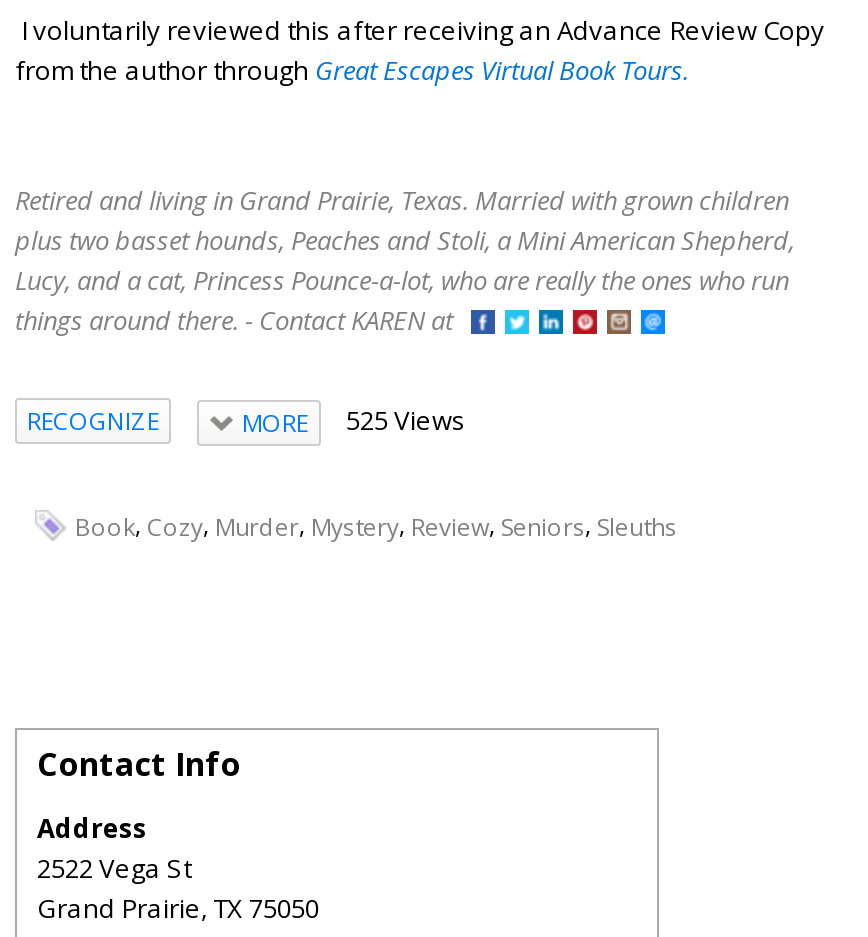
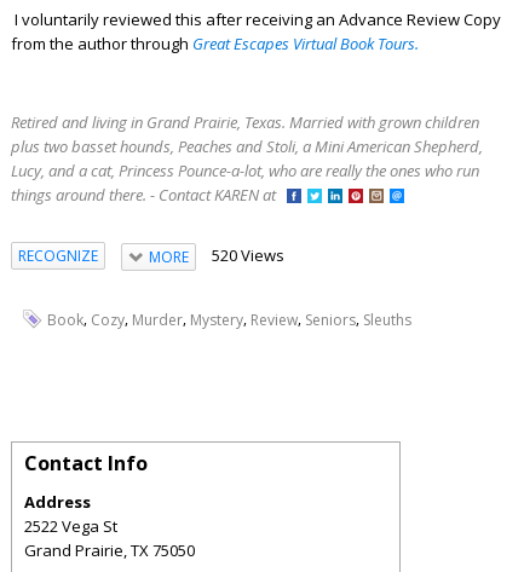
- MORE 525 Views
+ MORE 520 Views
